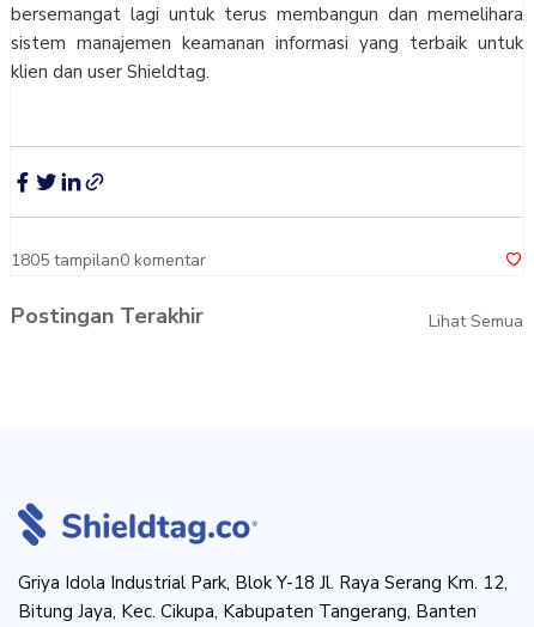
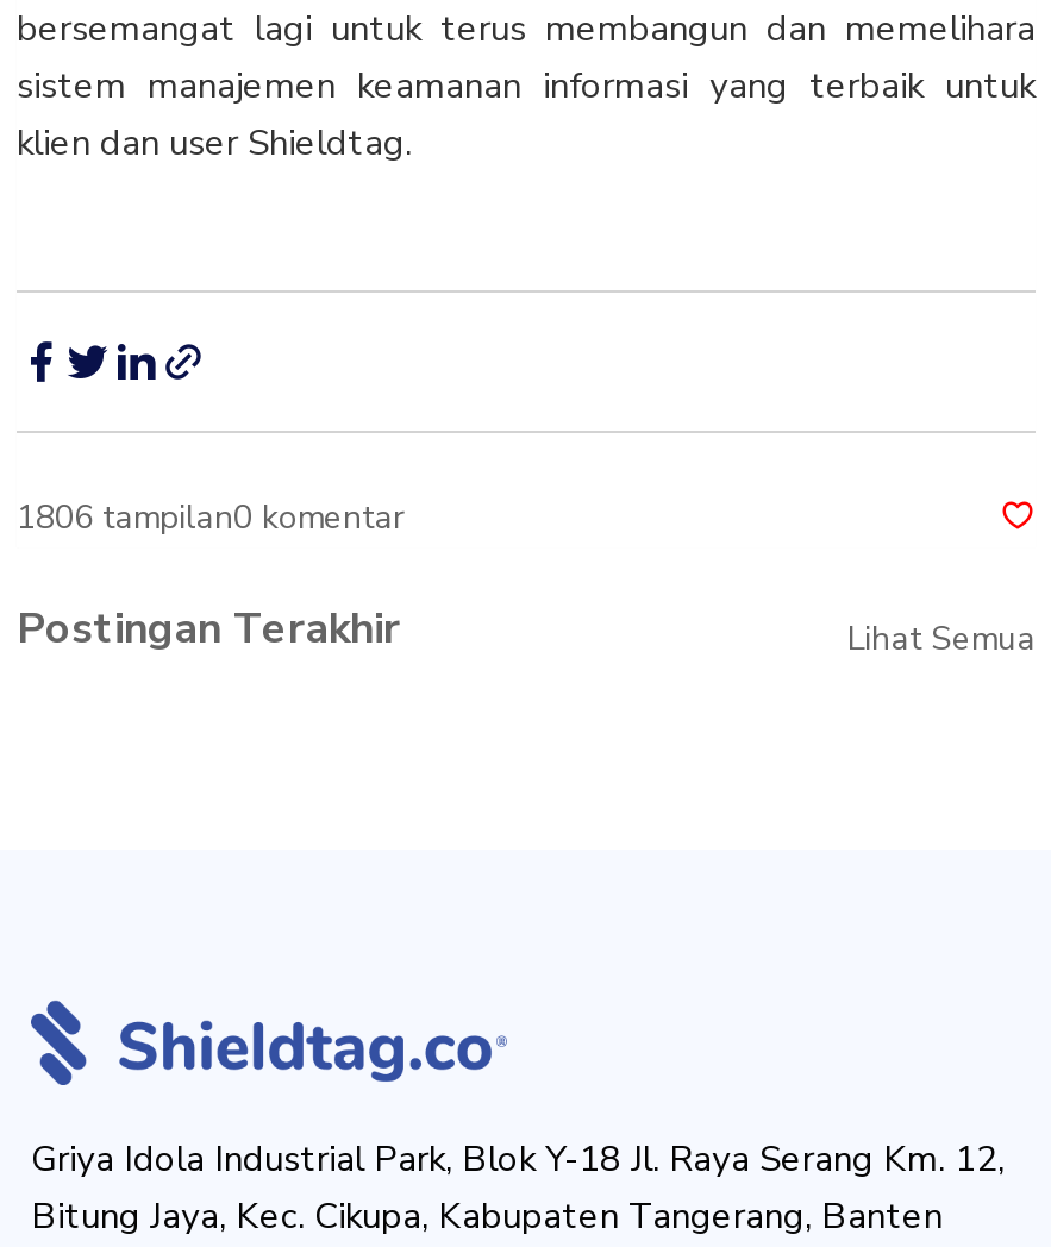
- 1805 tampilan0 komentar
+ 1806 tampilan0 komentar
